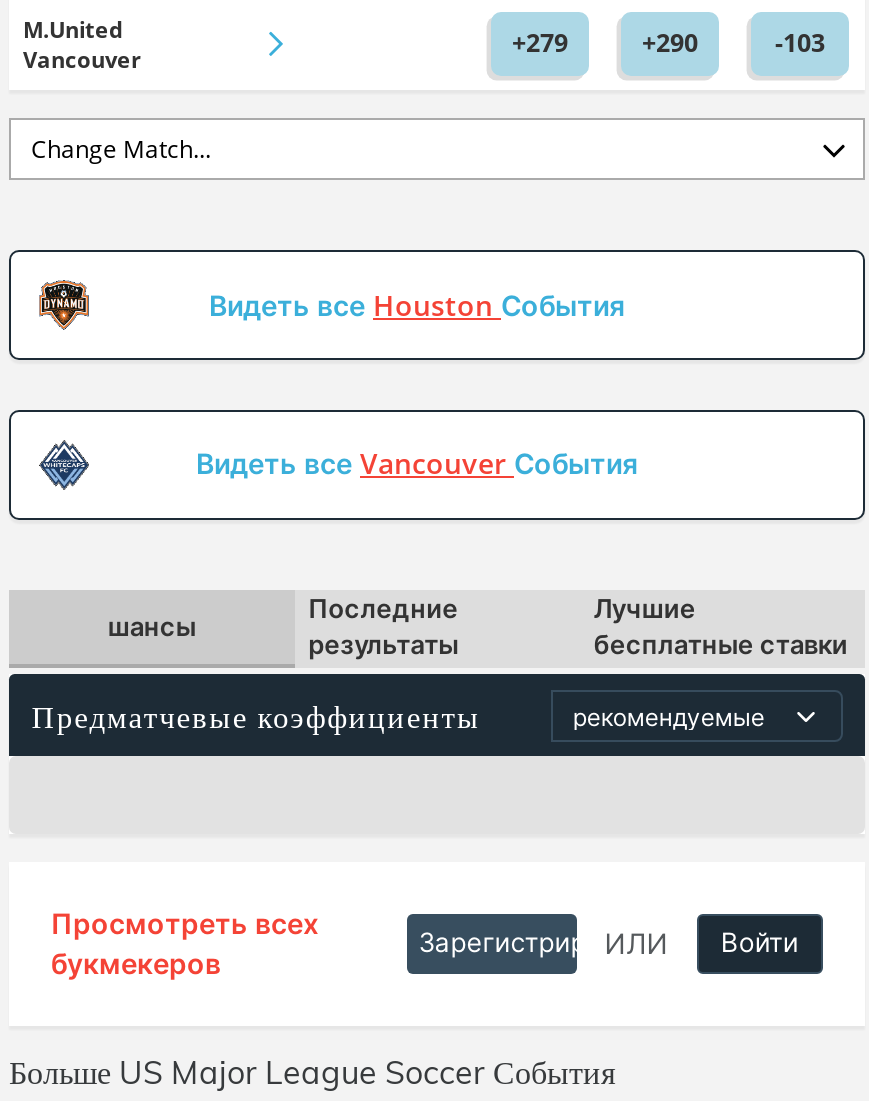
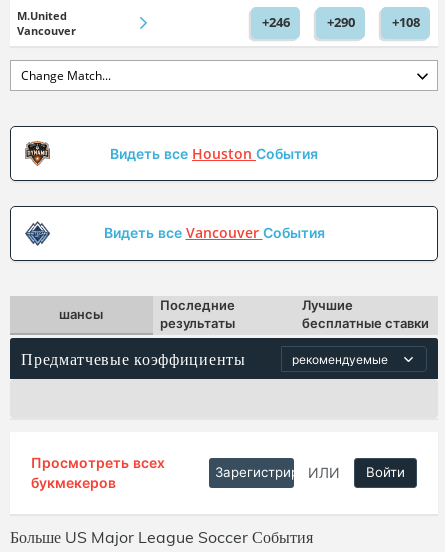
- +279
+ +246

- -103
+ +108
